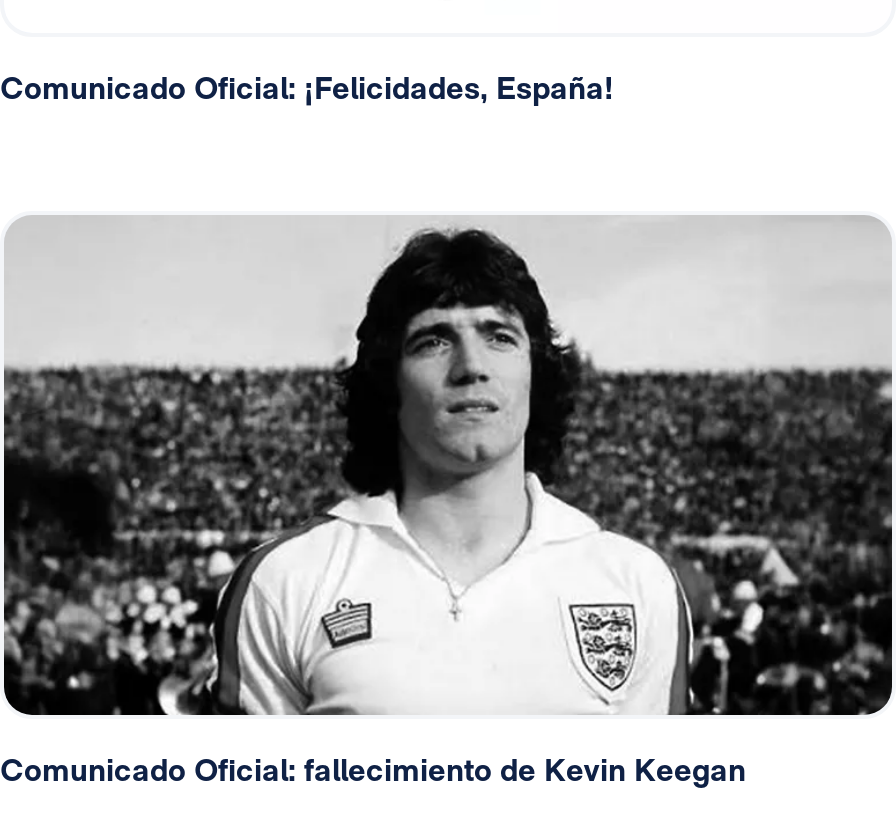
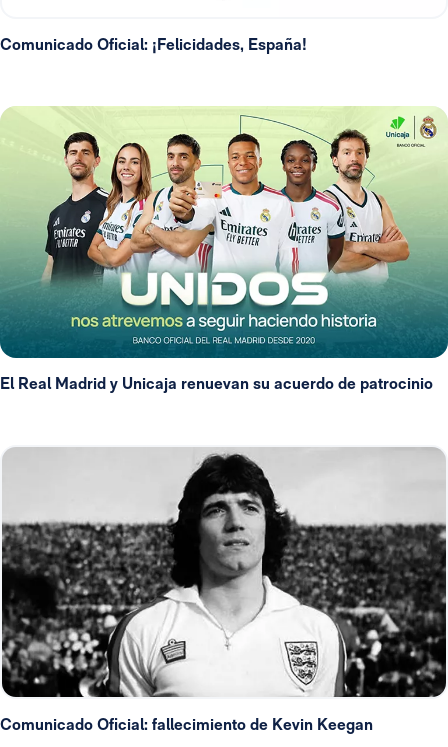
+ [image]
+ El Real Madrid y Unicaja renuevan su acuerdo de patrocinio
